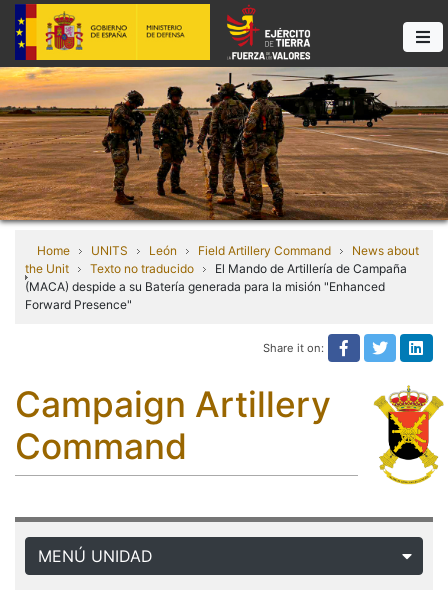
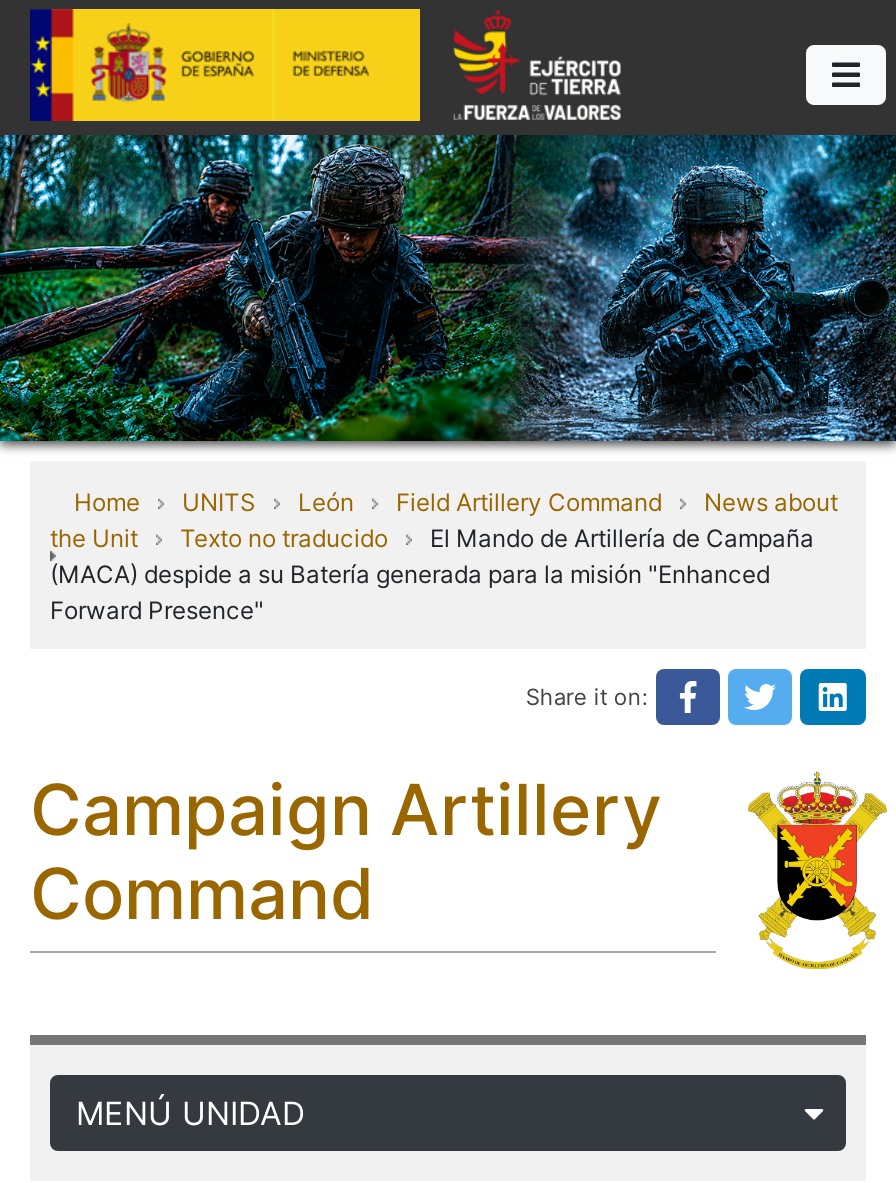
- [image]
+ [image]
